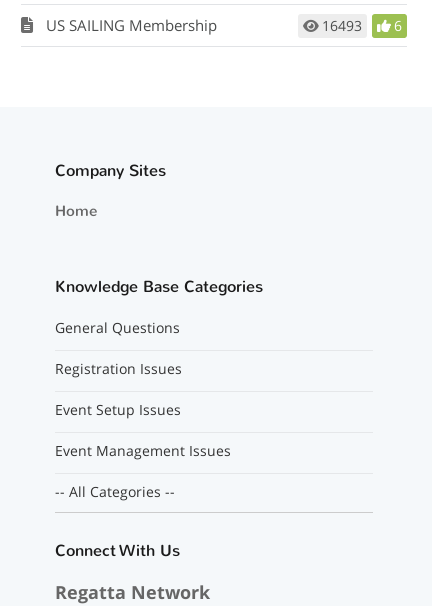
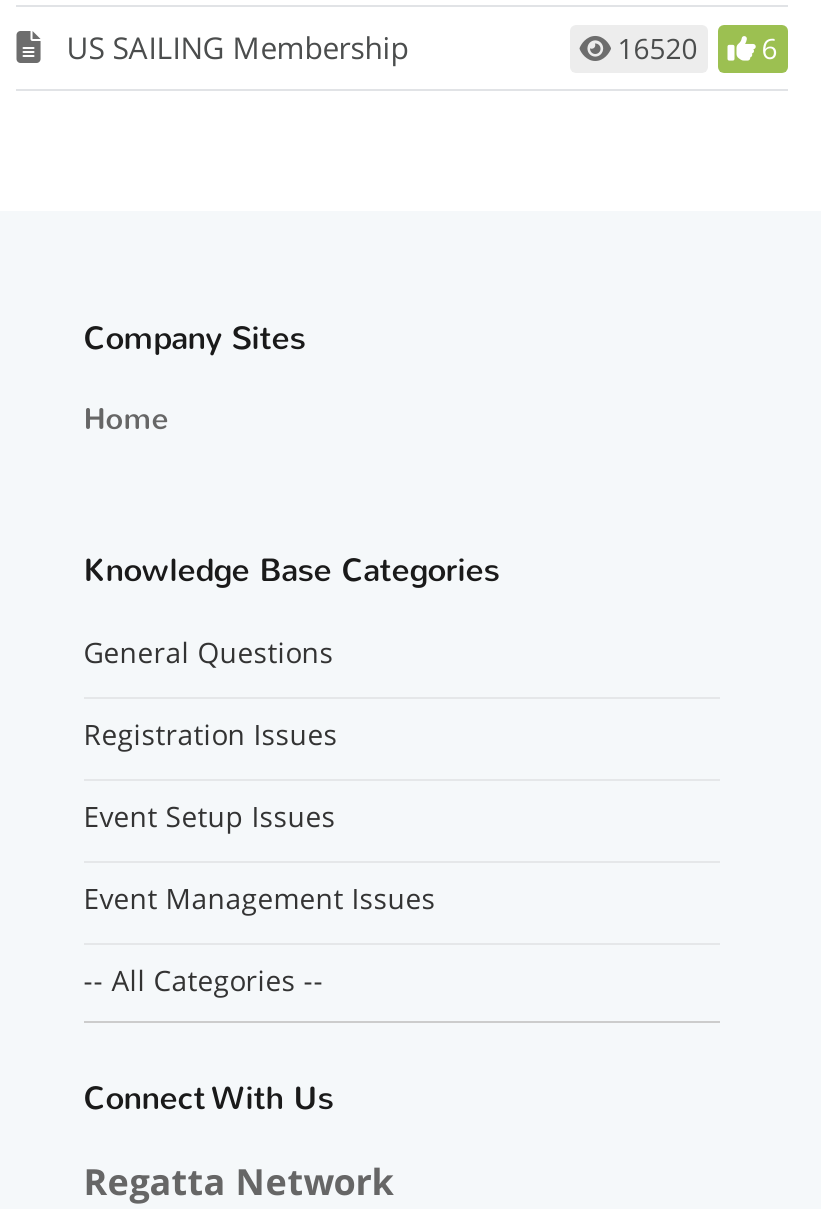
- 16493 6
+ 16520 6
